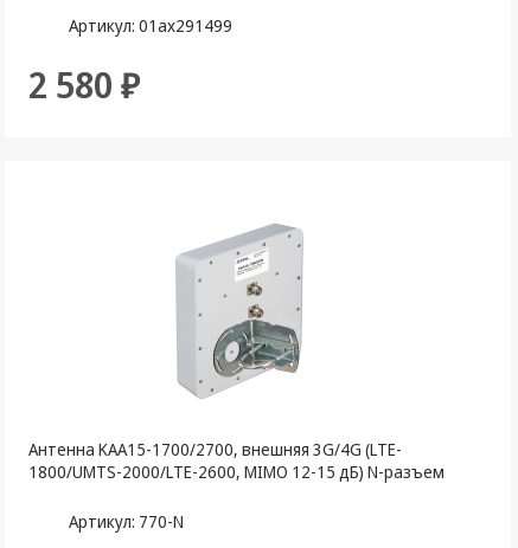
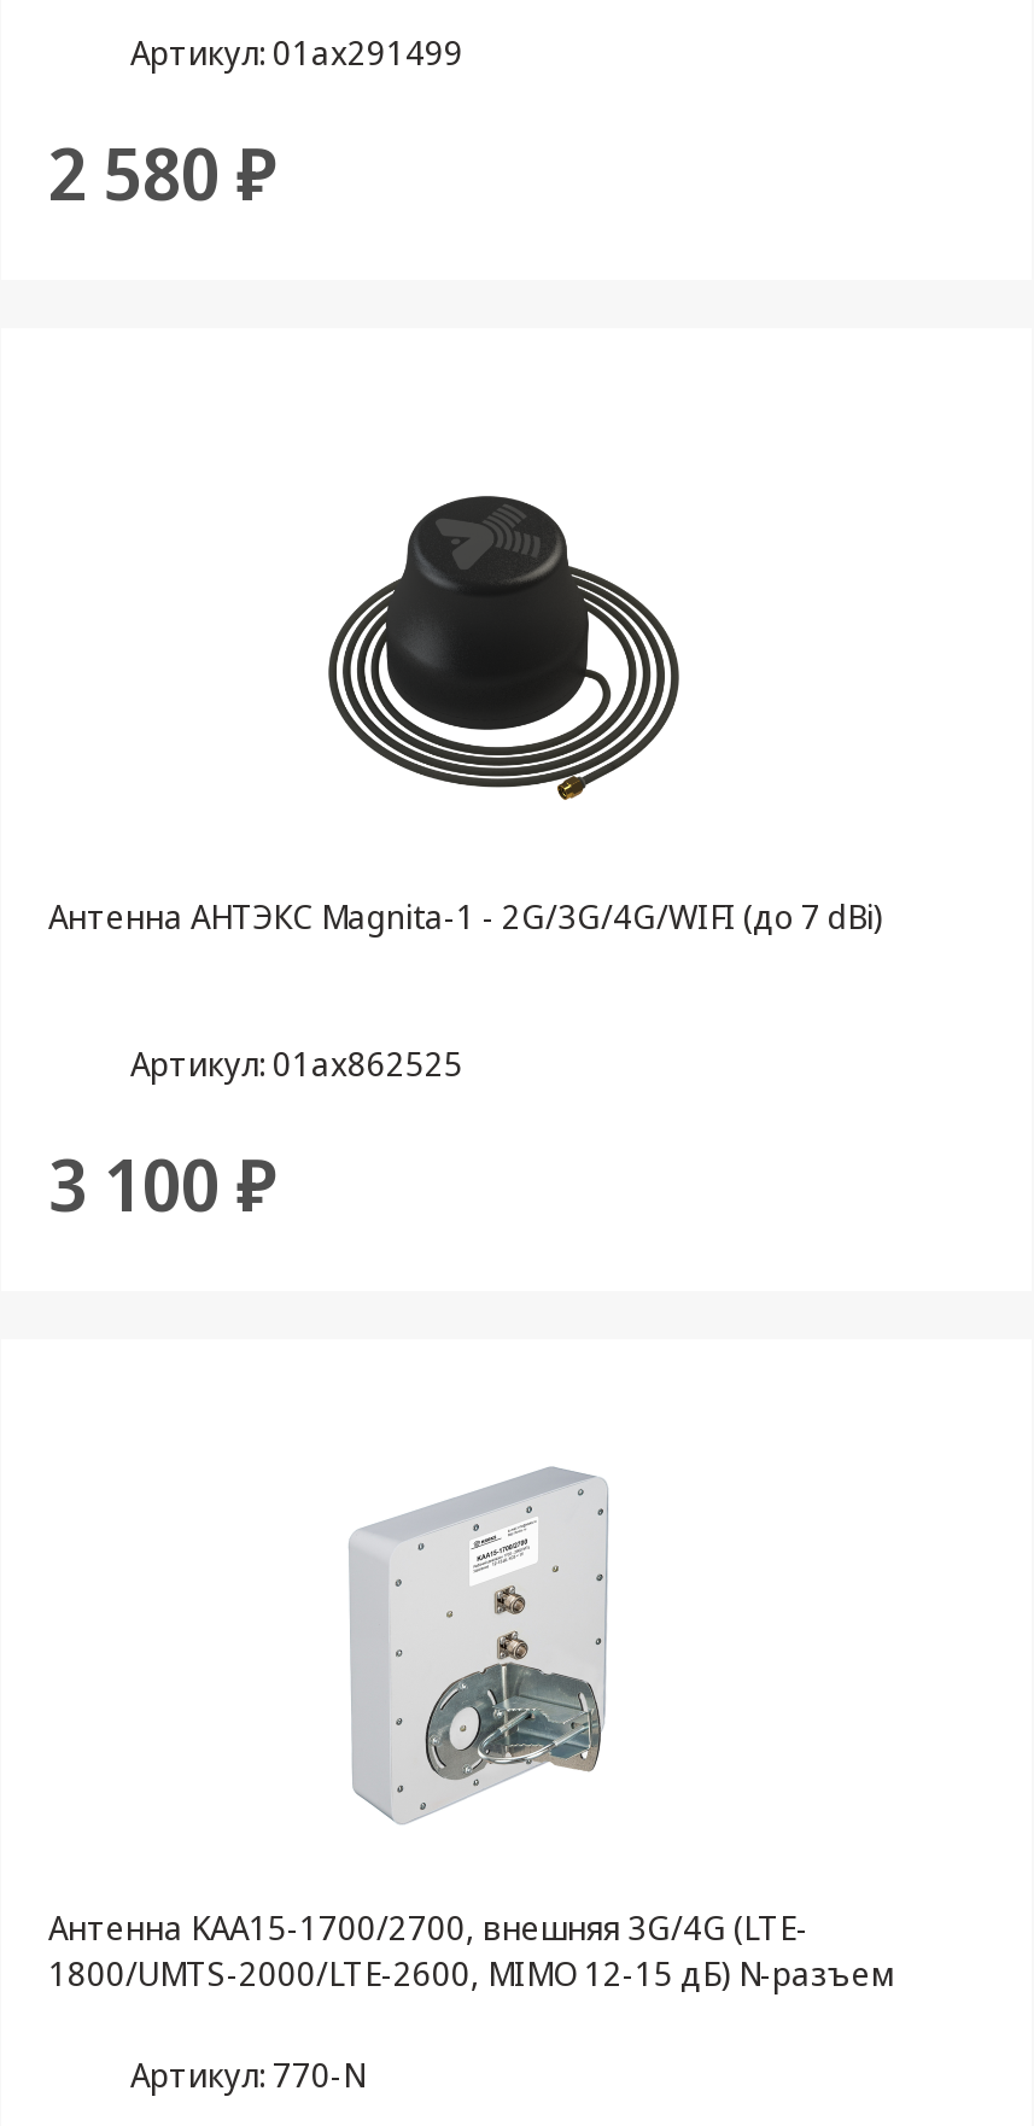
+ [image]
+ Антенна АНТЭКС Magnita-1 - 2G/3G/4G/WIFI (до 7 dBi)
+ Артикул: 01ax862525
+ 3 100 ₽
